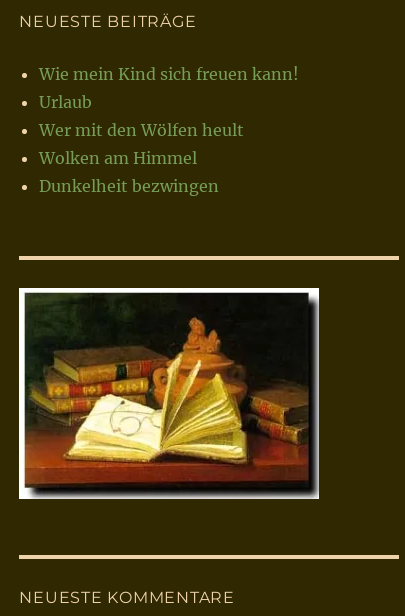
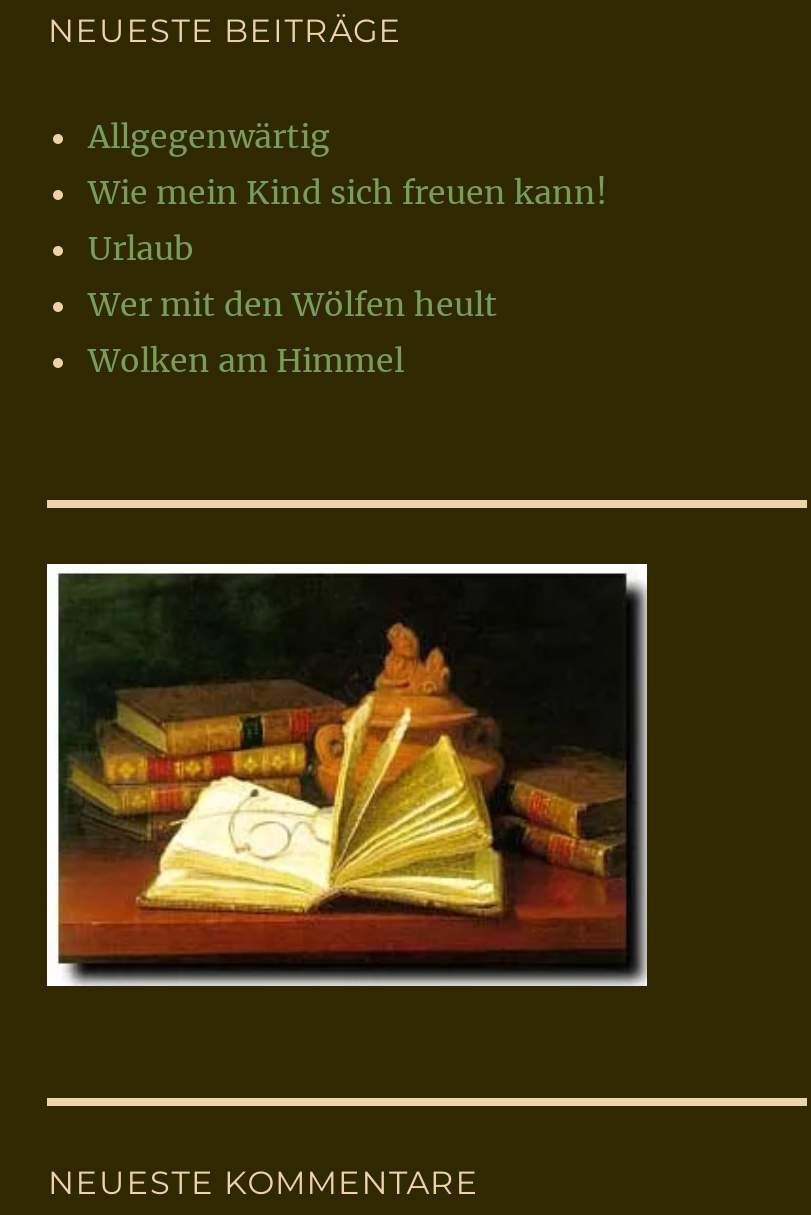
+ Allgegenwärtig

moved down: Wie mein Kind sich freuen kann! | Urlaub | Wer mit den Wölfen heult | Wolken am Himmel

- Dunkelheit bezwingen
